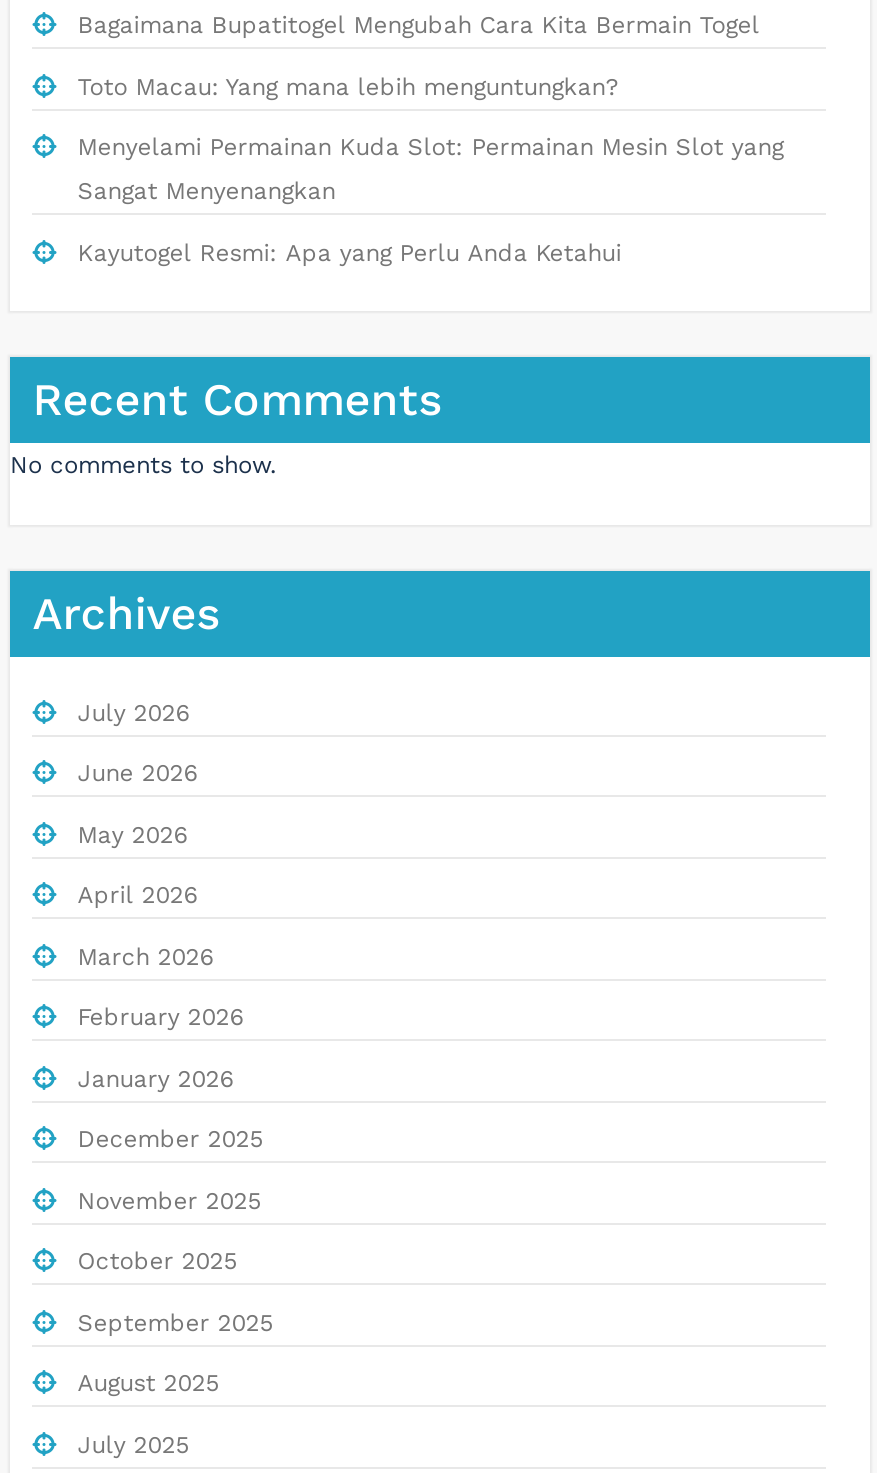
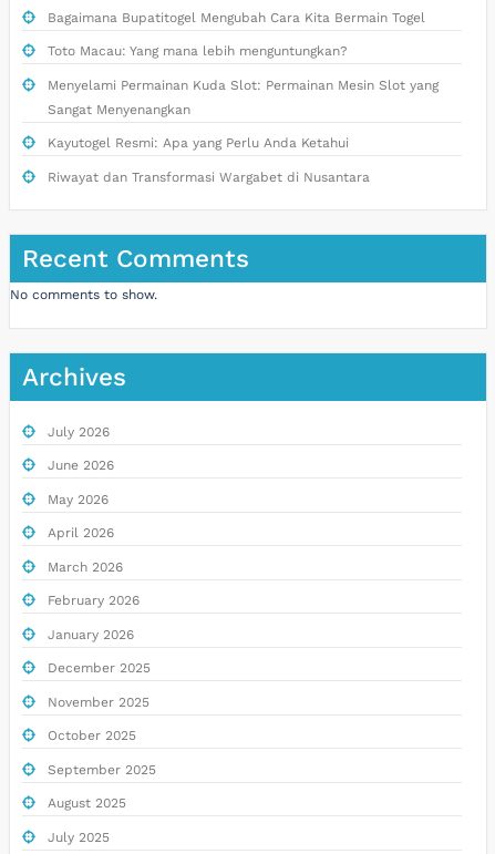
+ Riwayat dan Transformasi Wargabet di Nusantara
